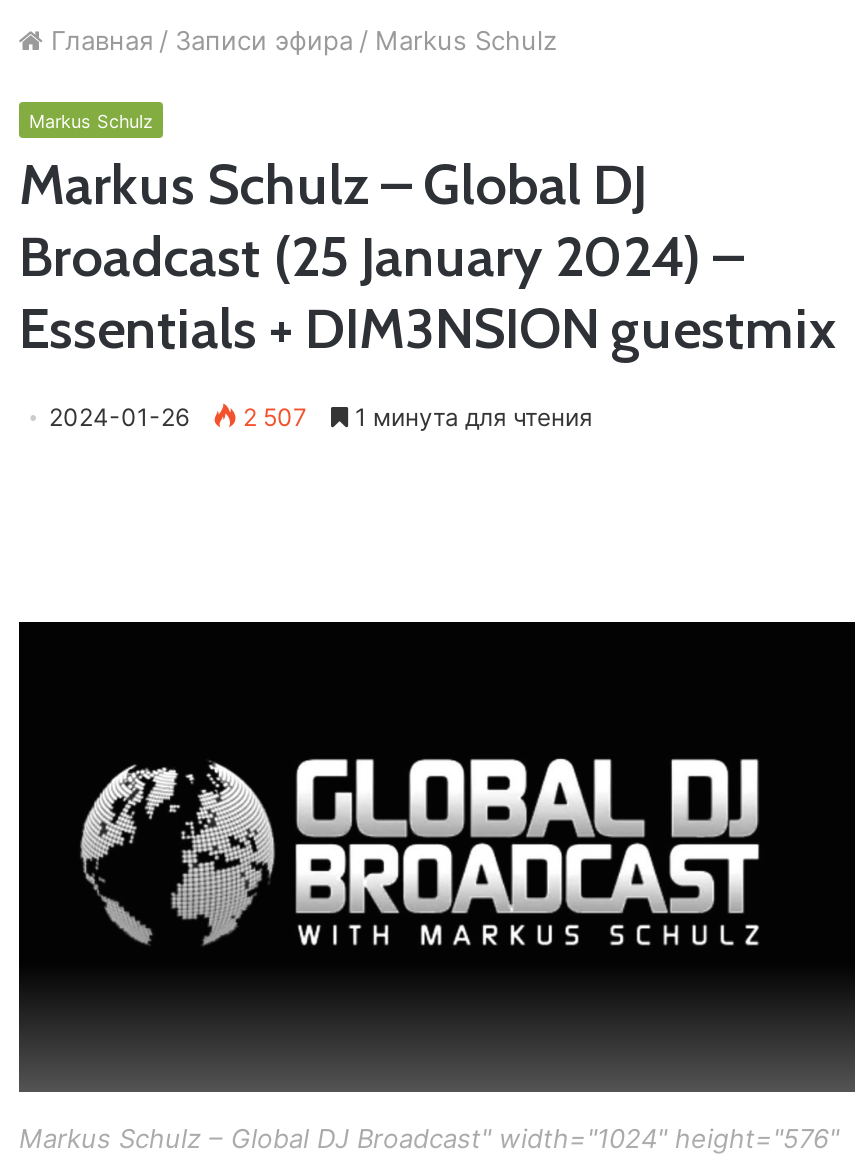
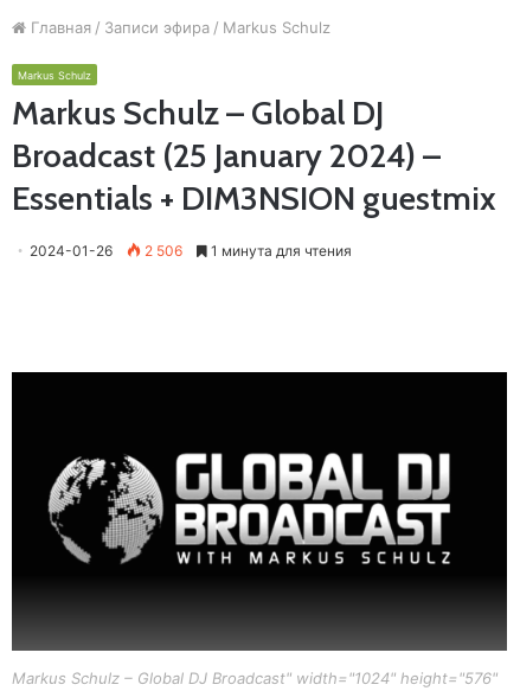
- 2 507
+ 2 506
